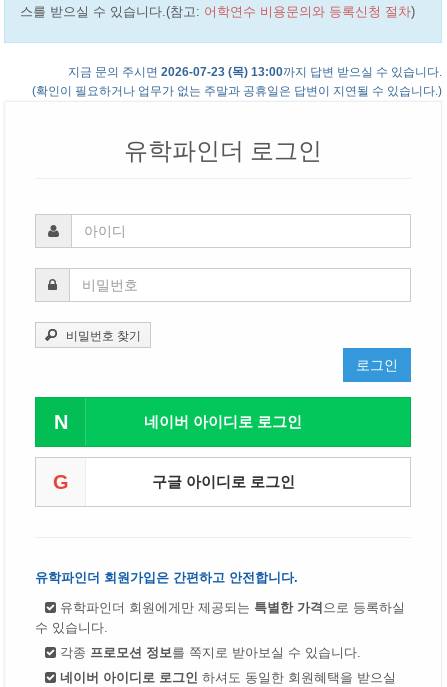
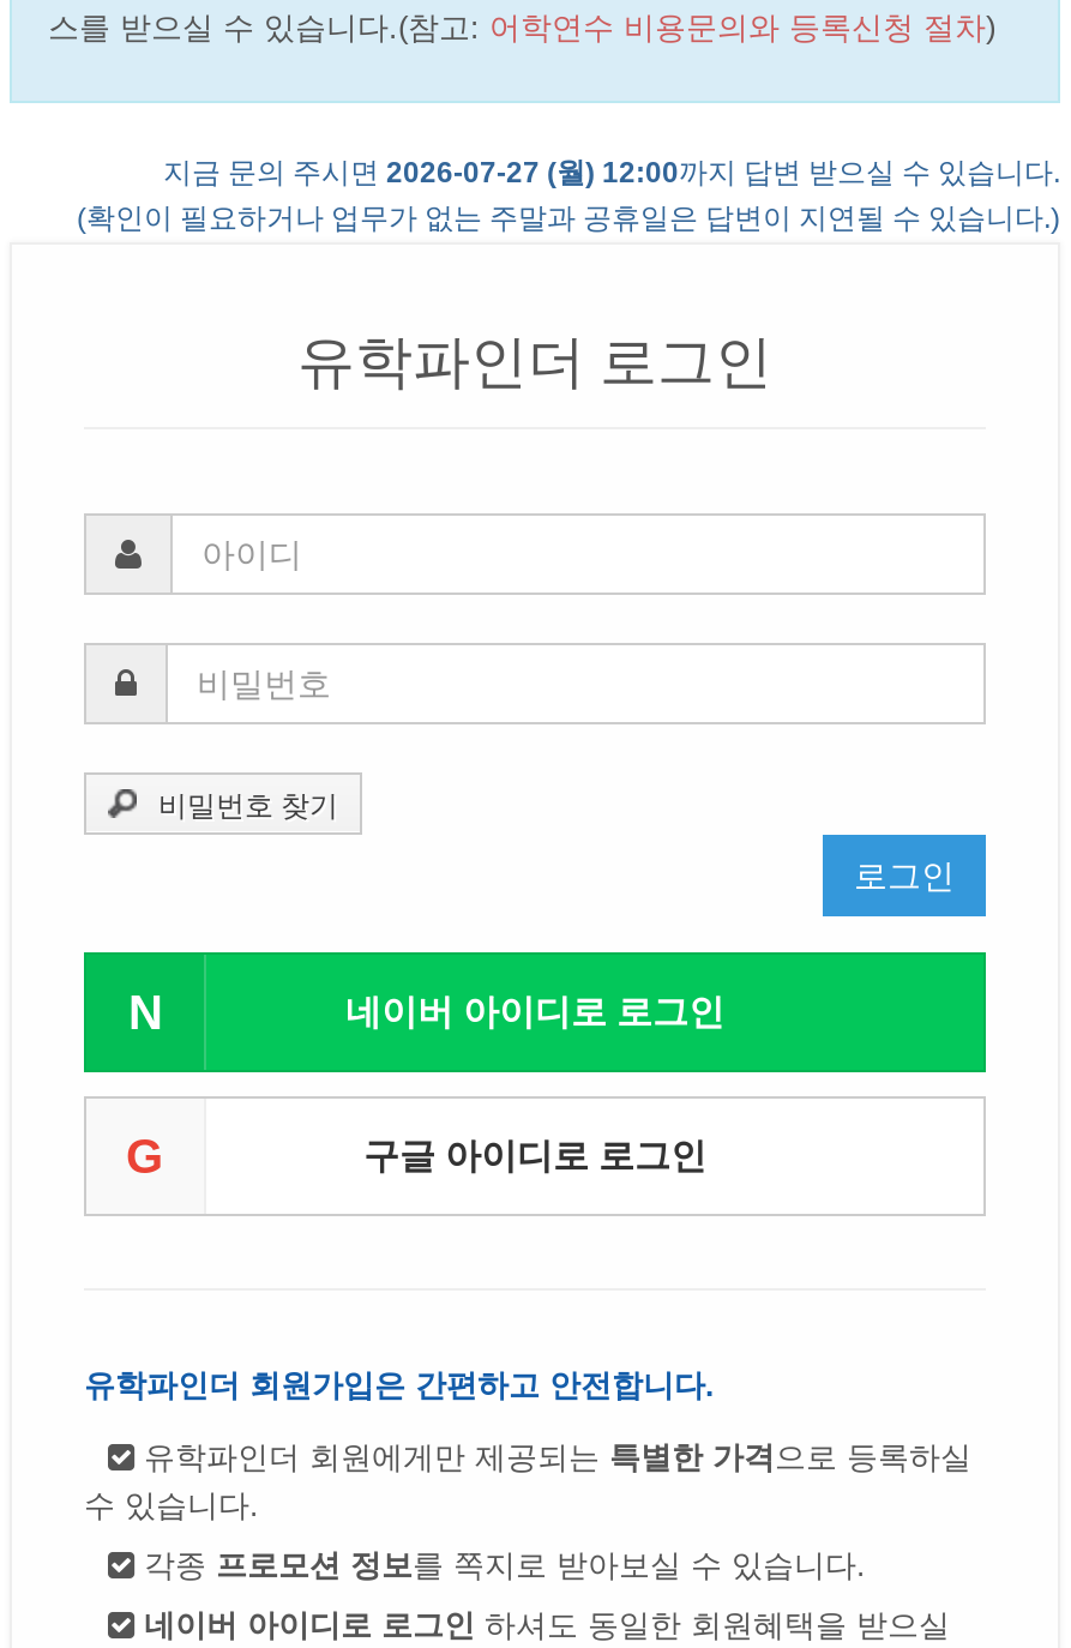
- 지금 문의 주시면 2026-07-23 (목) 13:00까지 답변 받으실 수 있습니다.
+ 지금 문의 주시면 2026-07-27 (월) 12:00까지 답변 받으실 수 있습니다.
